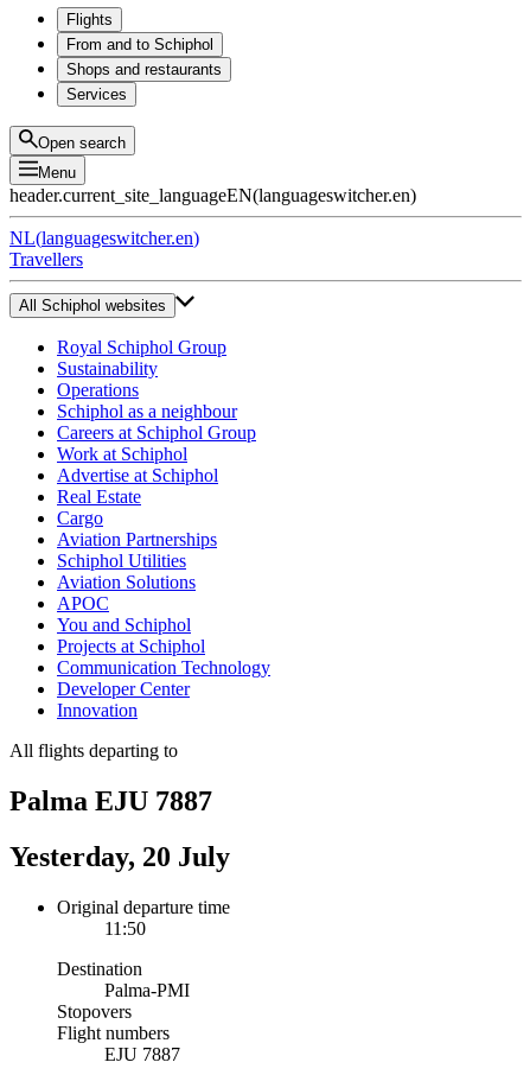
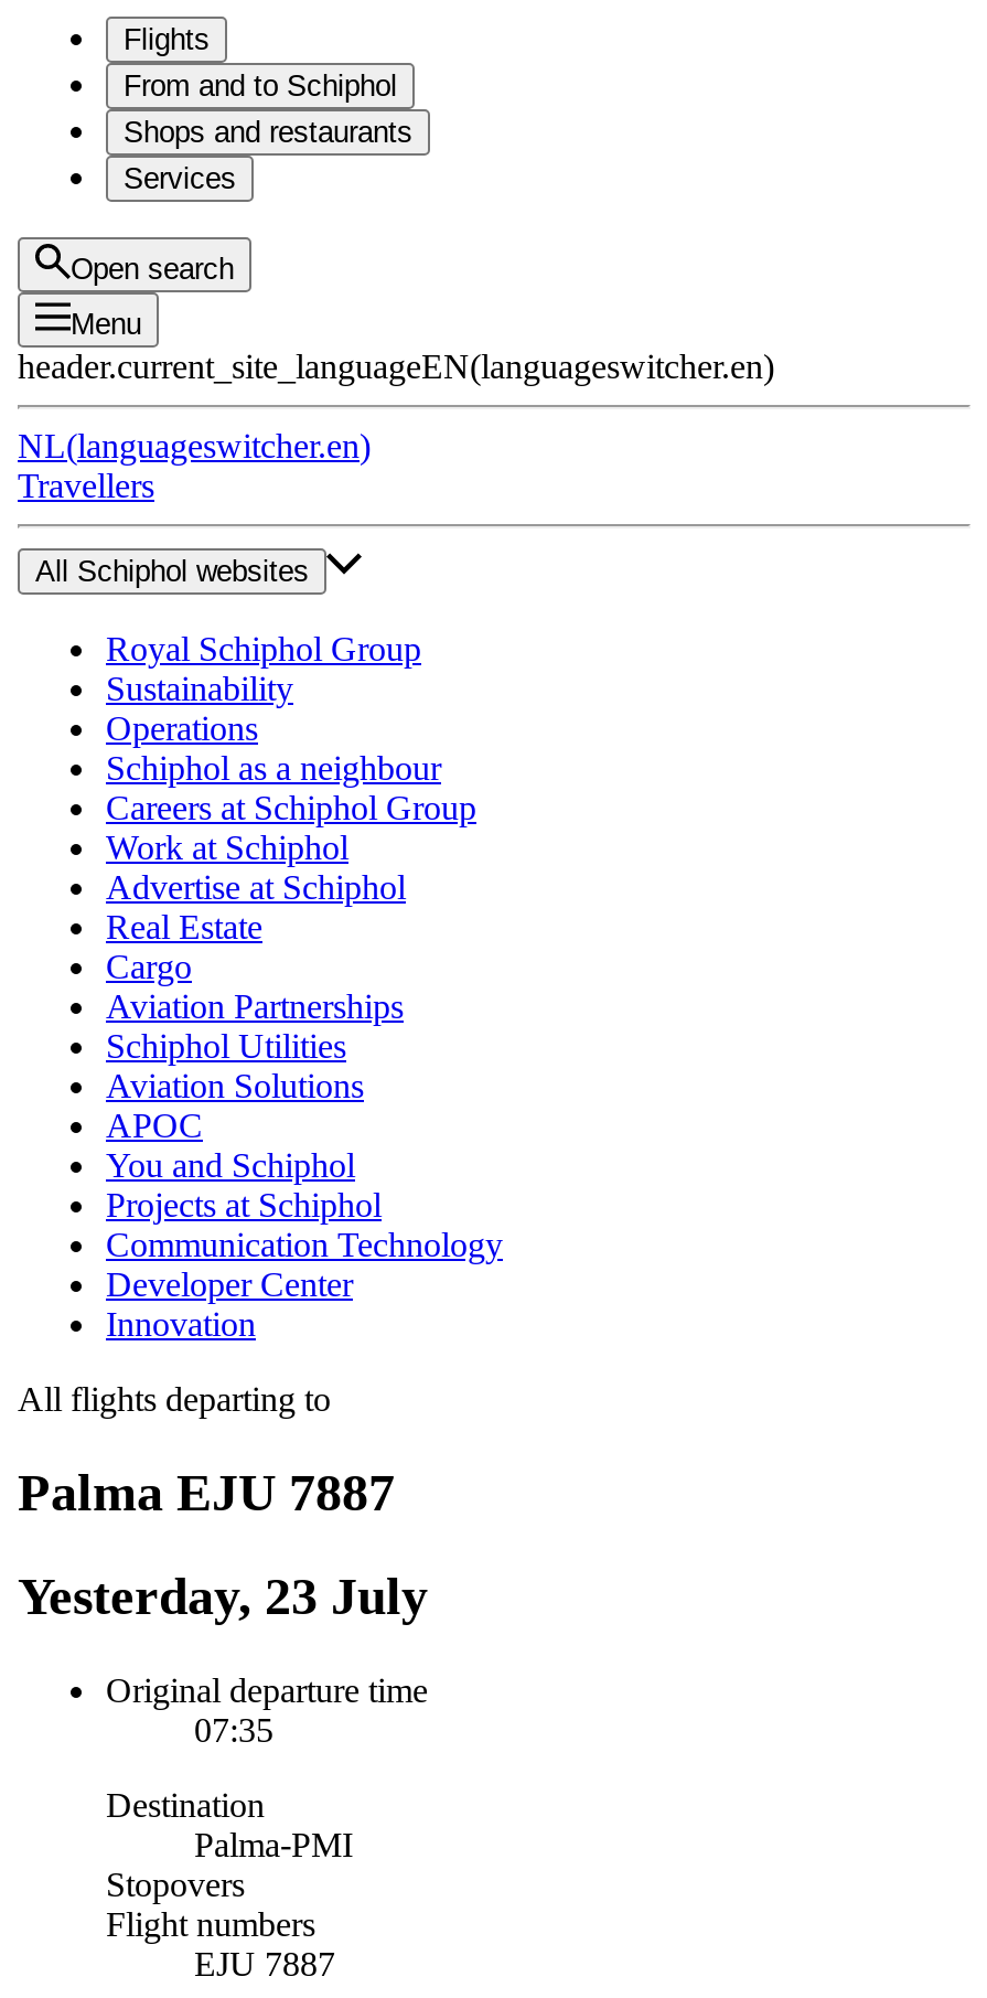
- Yesterday, 20 July
+ Yesterday, 23 July

- 11:50
+ 07:35
